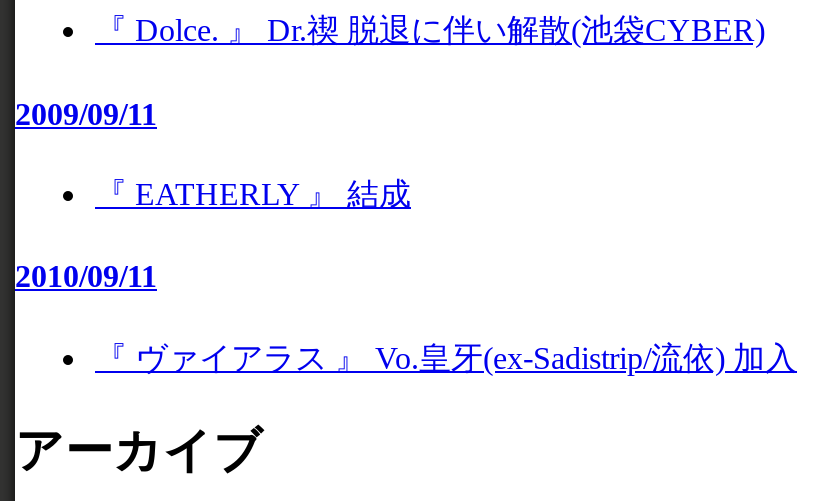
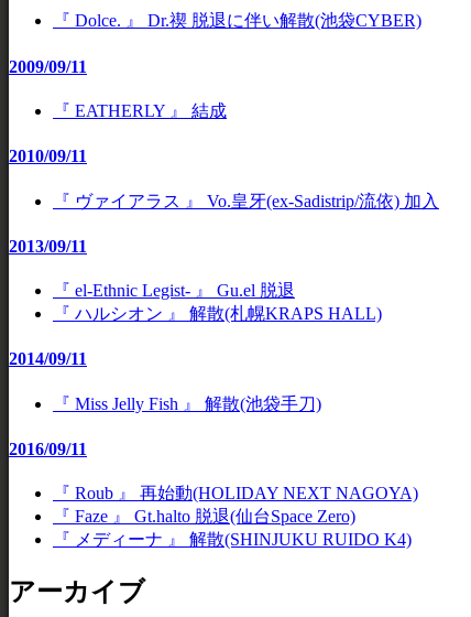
+ 2013/09/11
+ 『 el-Ethnic Legist- 』 Gu.el 脱退
+ 『 ハルシオン 』 解散(札幌KRAPS HALL)
+ 2014/09/11
+ 『 Miss Jelly Fish 』 解散(池袋手刀)
+ 2016/09/11
+ 『 Roub 』 再始動(HOLIDAY NEXT NAGOYA)
+ 『 Faze 』 Gt.halto 脱退(仙台Space Zero)
+ 『 メディーナ 』 解散(SHINJUKU RUIDO K4)
